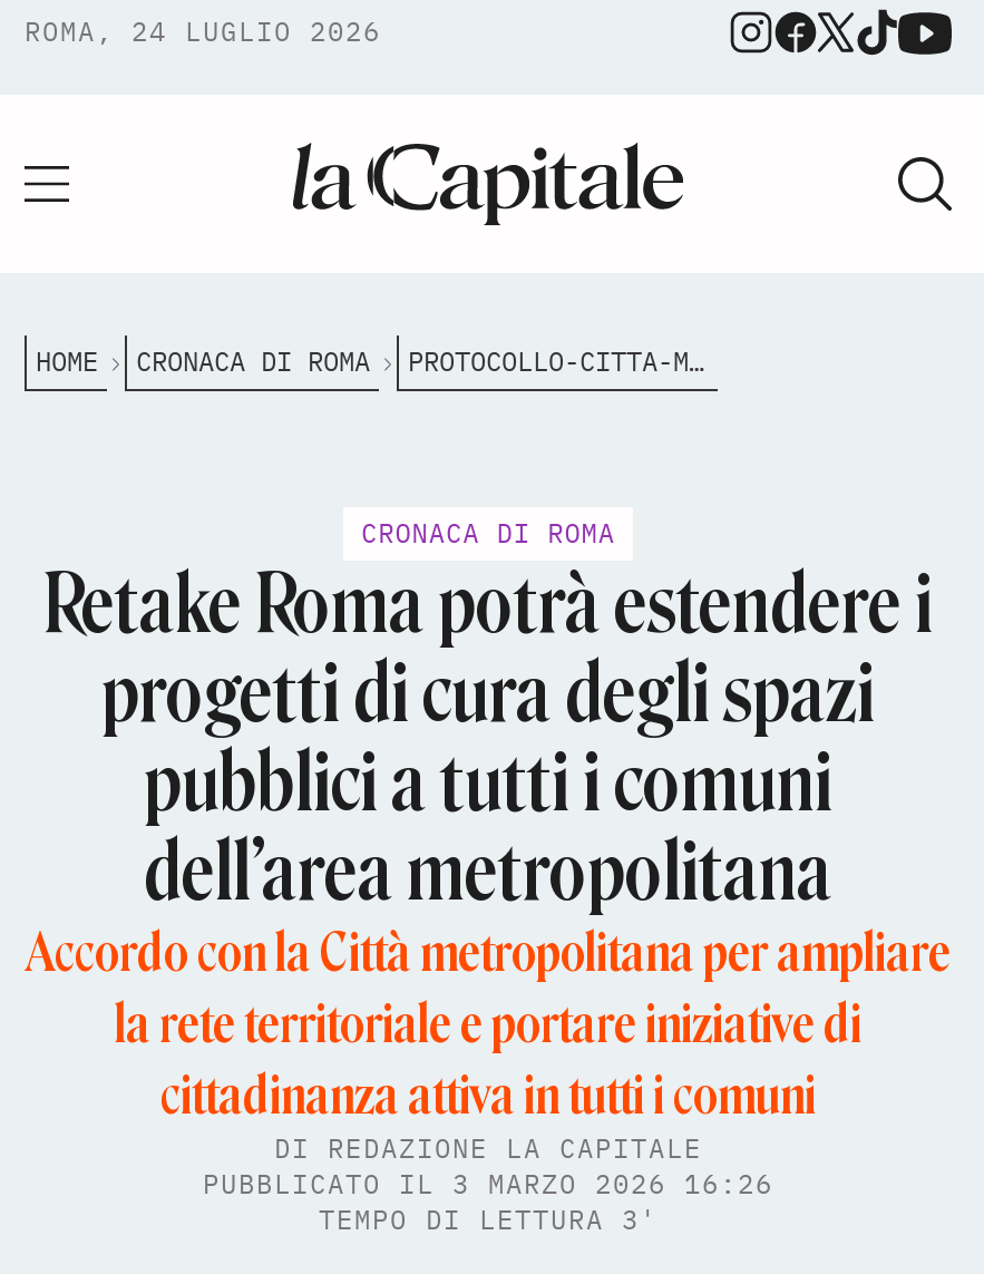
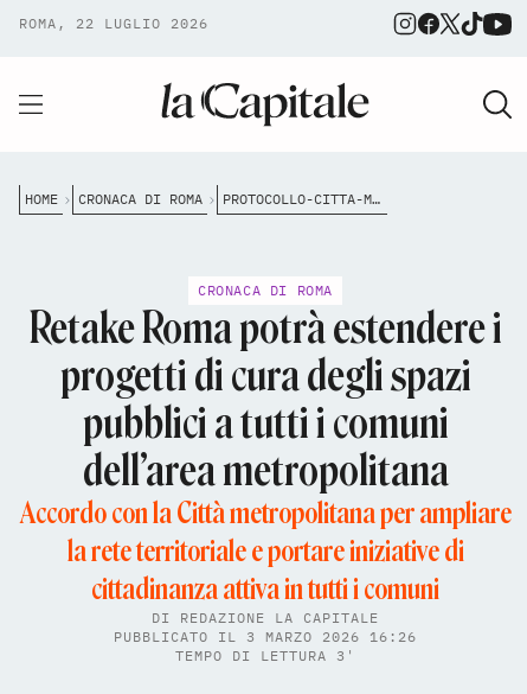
- ROMA, 24 LUGLIO 2026
+ ROMA, 22 LUGLIO 2026
